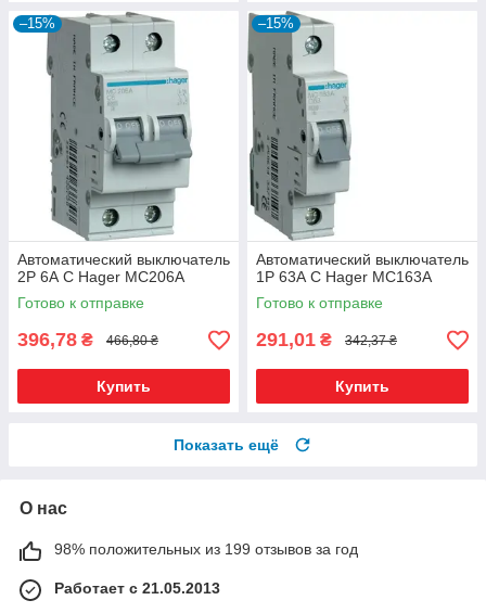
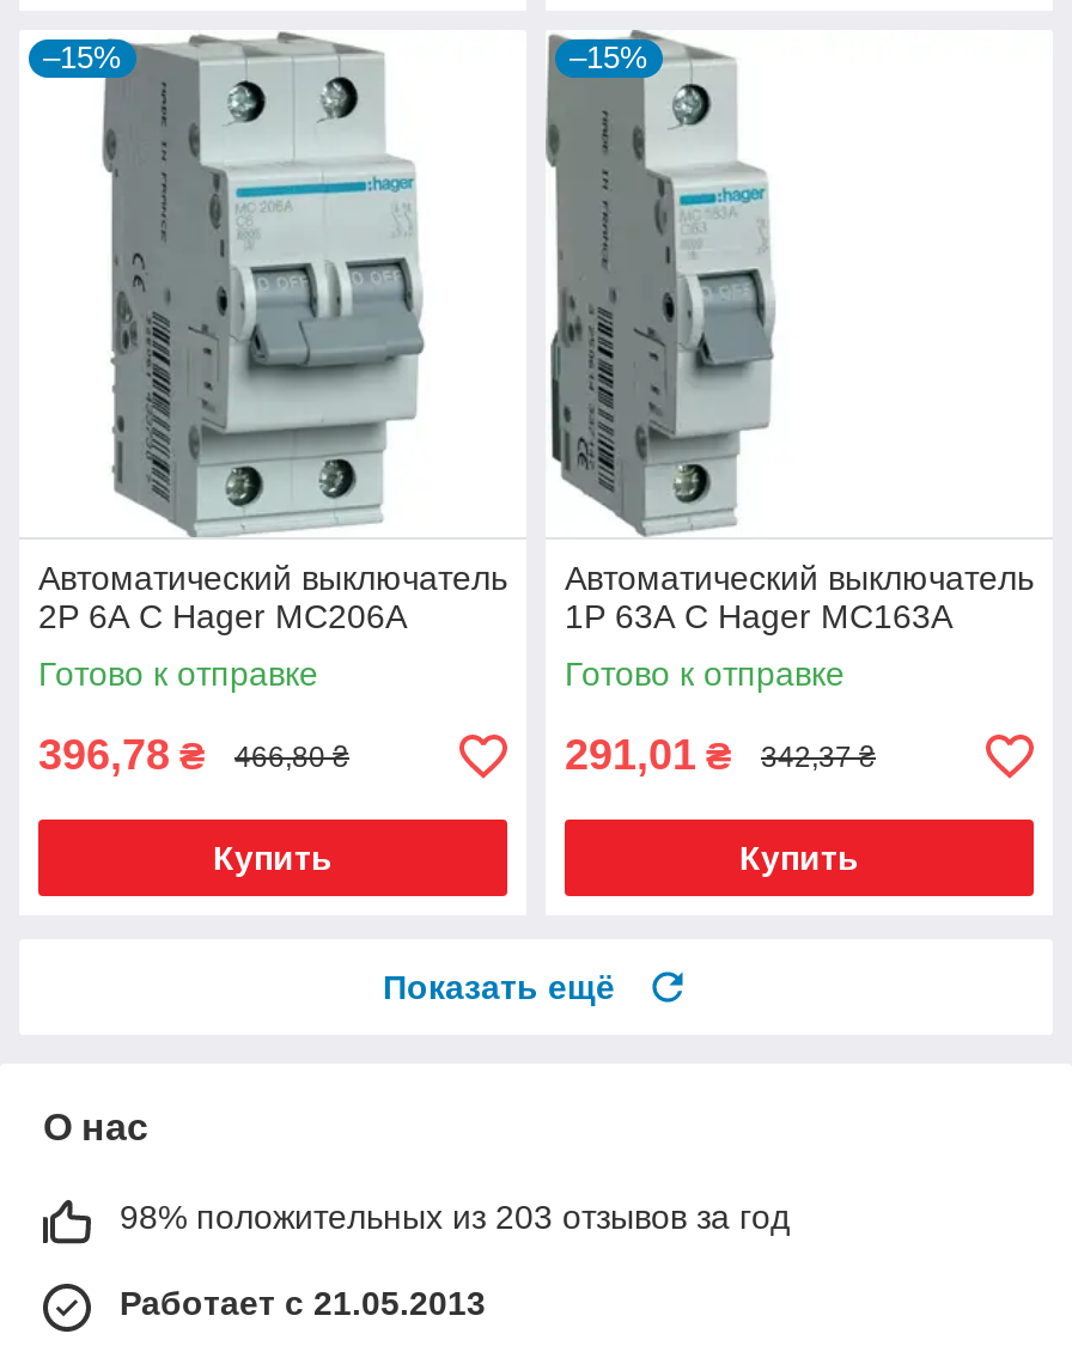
- 98% положительных из 199 отзывов за год
+ 98% положительных из 203 отзывов за год
